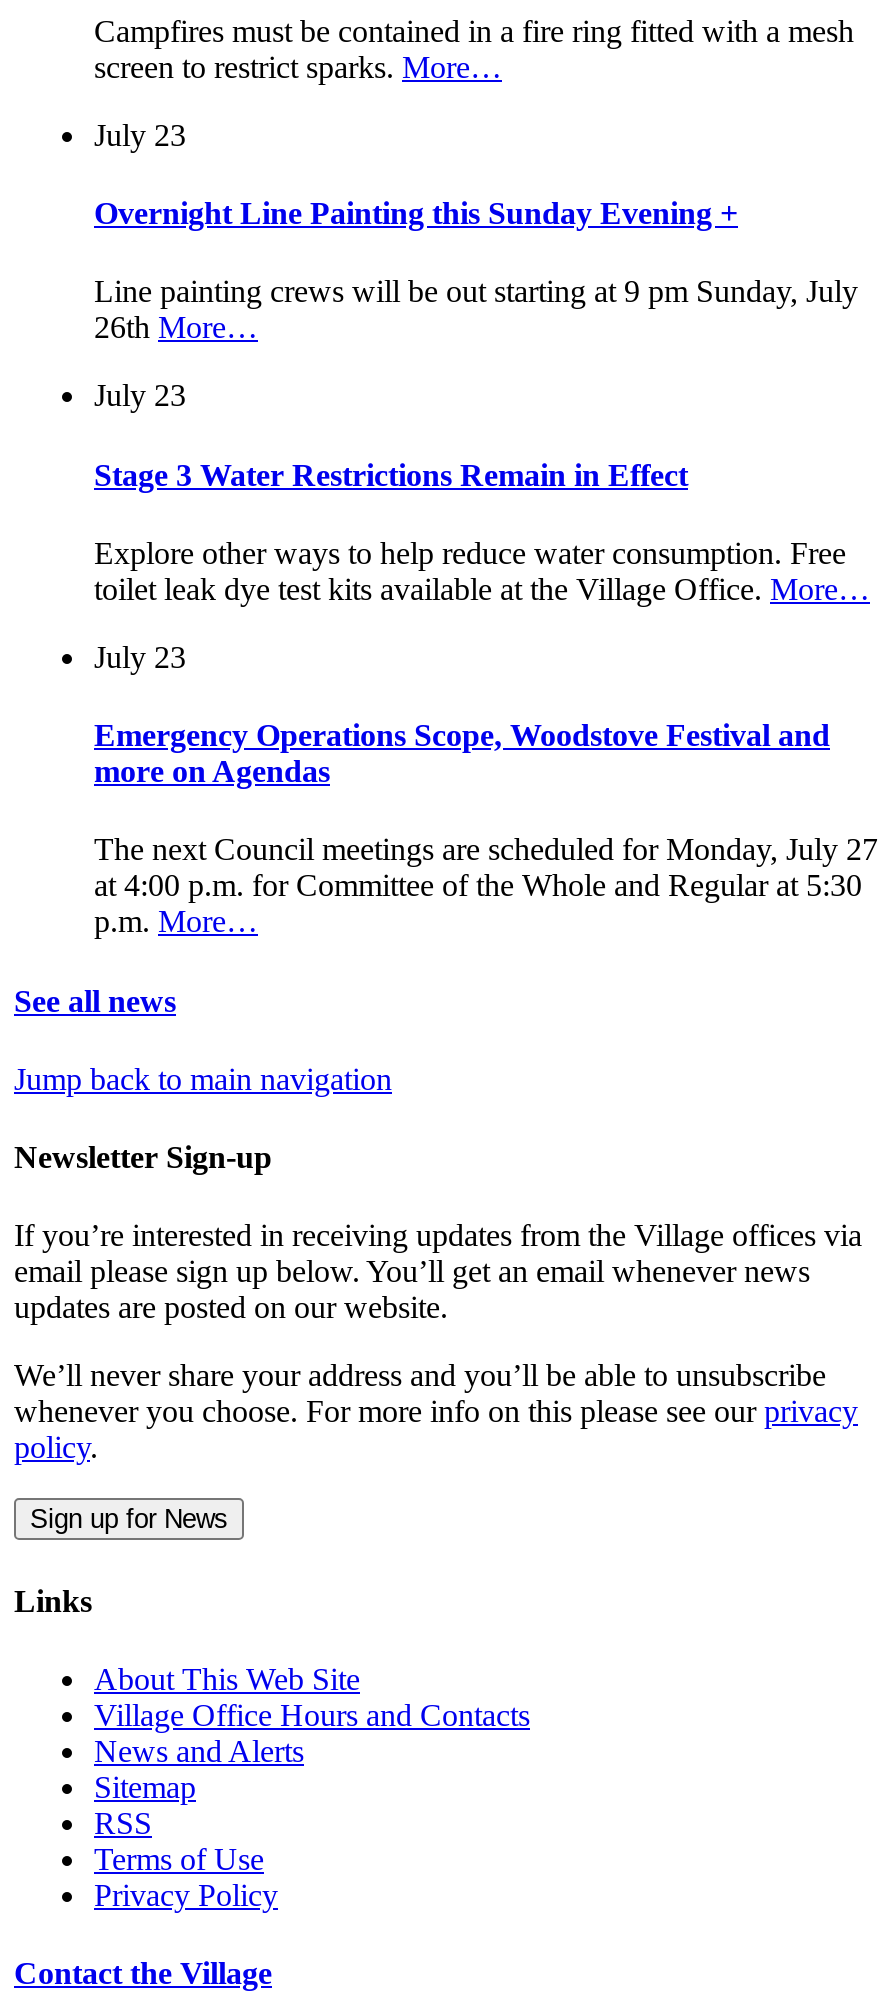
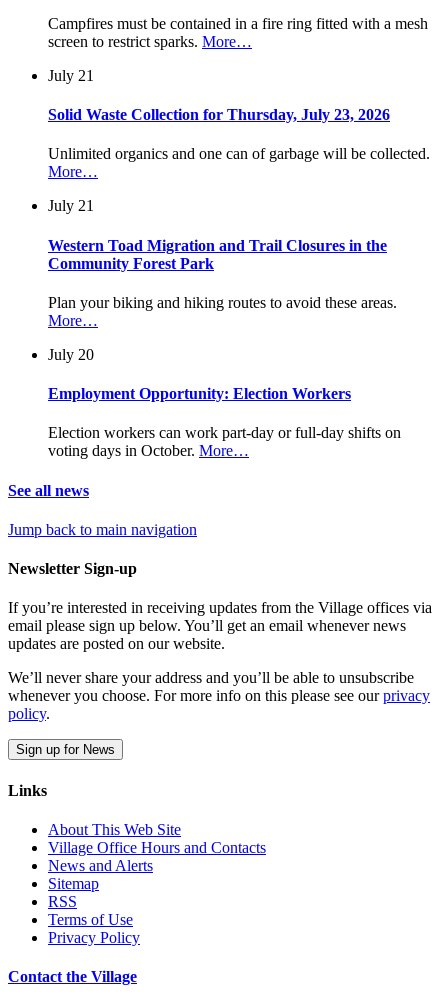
- July 23
+ July 21

- Overnight Line Painting this Sunday Evening +
+ Solid Waste Collection for Thursday, July 23, 2026

- Line painting crews will be out starting at 9 pm Sunday, July
- 26th More…
+ Unlimited organics and one can of garbage will be collected.
+ More…

- July 23
+ July 21

- Stage 3 Water Restrictions Remain in Effect
+ Western Toad Migration and Trail Closures in the
+ Community Forest Park

- Explore other ways to help reduce water consumption. Free
- toilet leak dye test kits available at the Village Office. More…
+ Plan your biking and hiking routes to avoid these areas.
+ More…

- July 23
+ July 20

- Emergency Operations Scope, Woodstove Festival and
- more on Agendas
+ Employment Opportunity: Election Workers

- The next Council meetings are scheduled for Monday, July 27
- at 4:00 p.m. for Committee of the Whole and Regular at 5:30
- p.m. More…
+ Election workers can work part-day or full-day shifts on
+ voting days in October. More…
